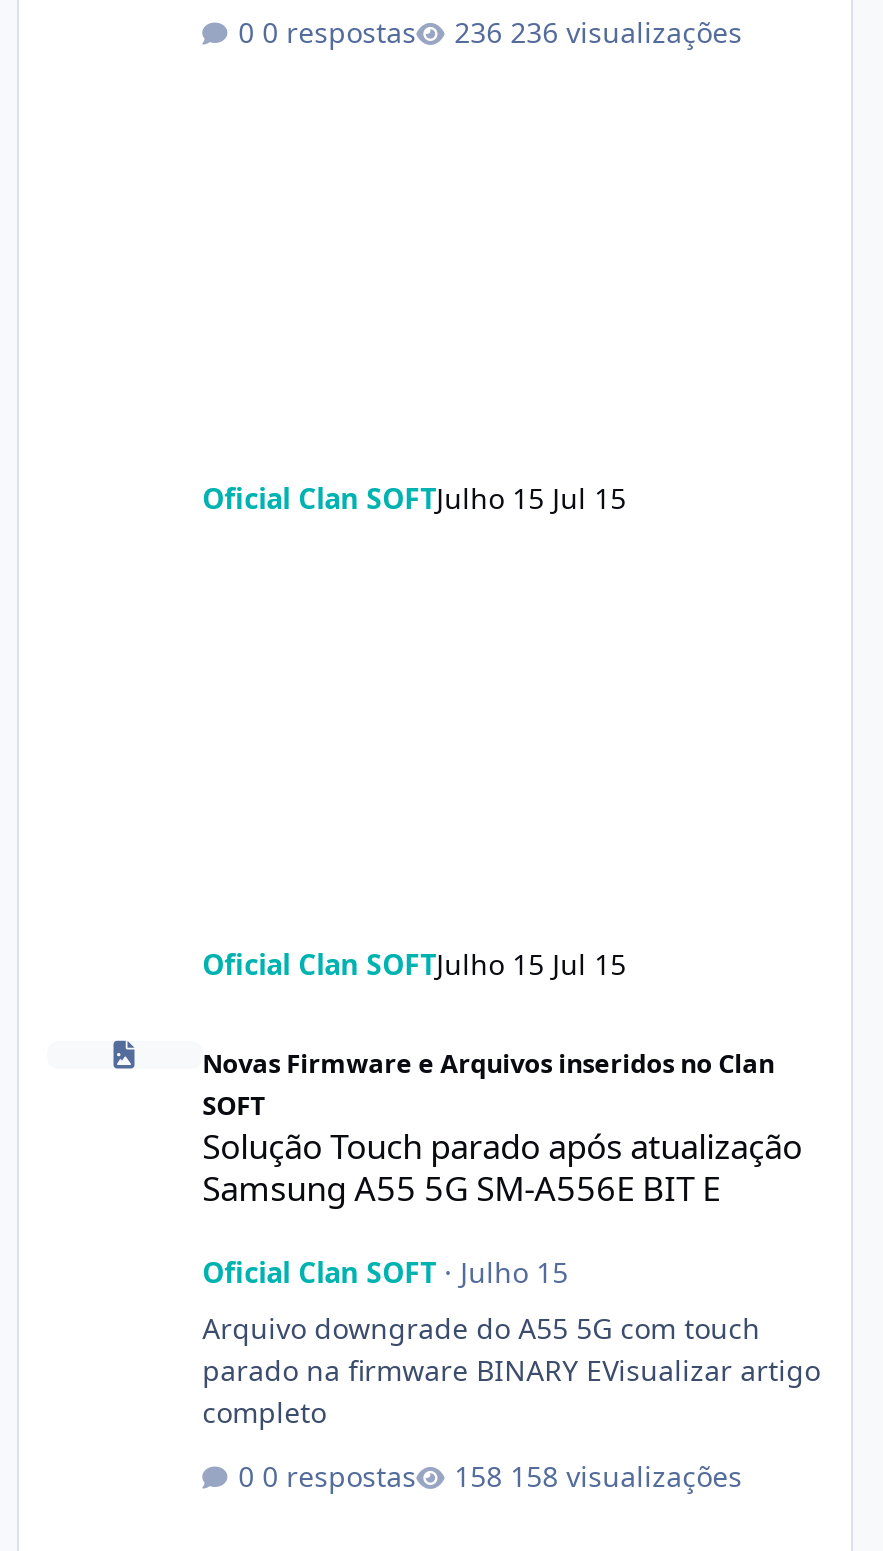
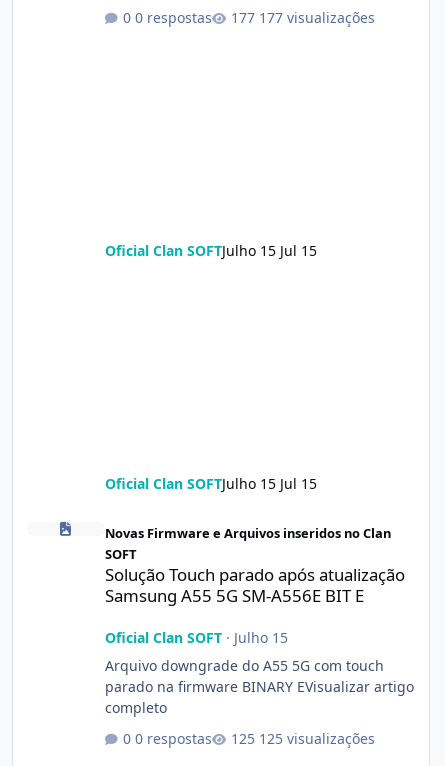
- 236 visualizações
+ 177 visualizações

- 158 visualizações
+ 125 visualizações
